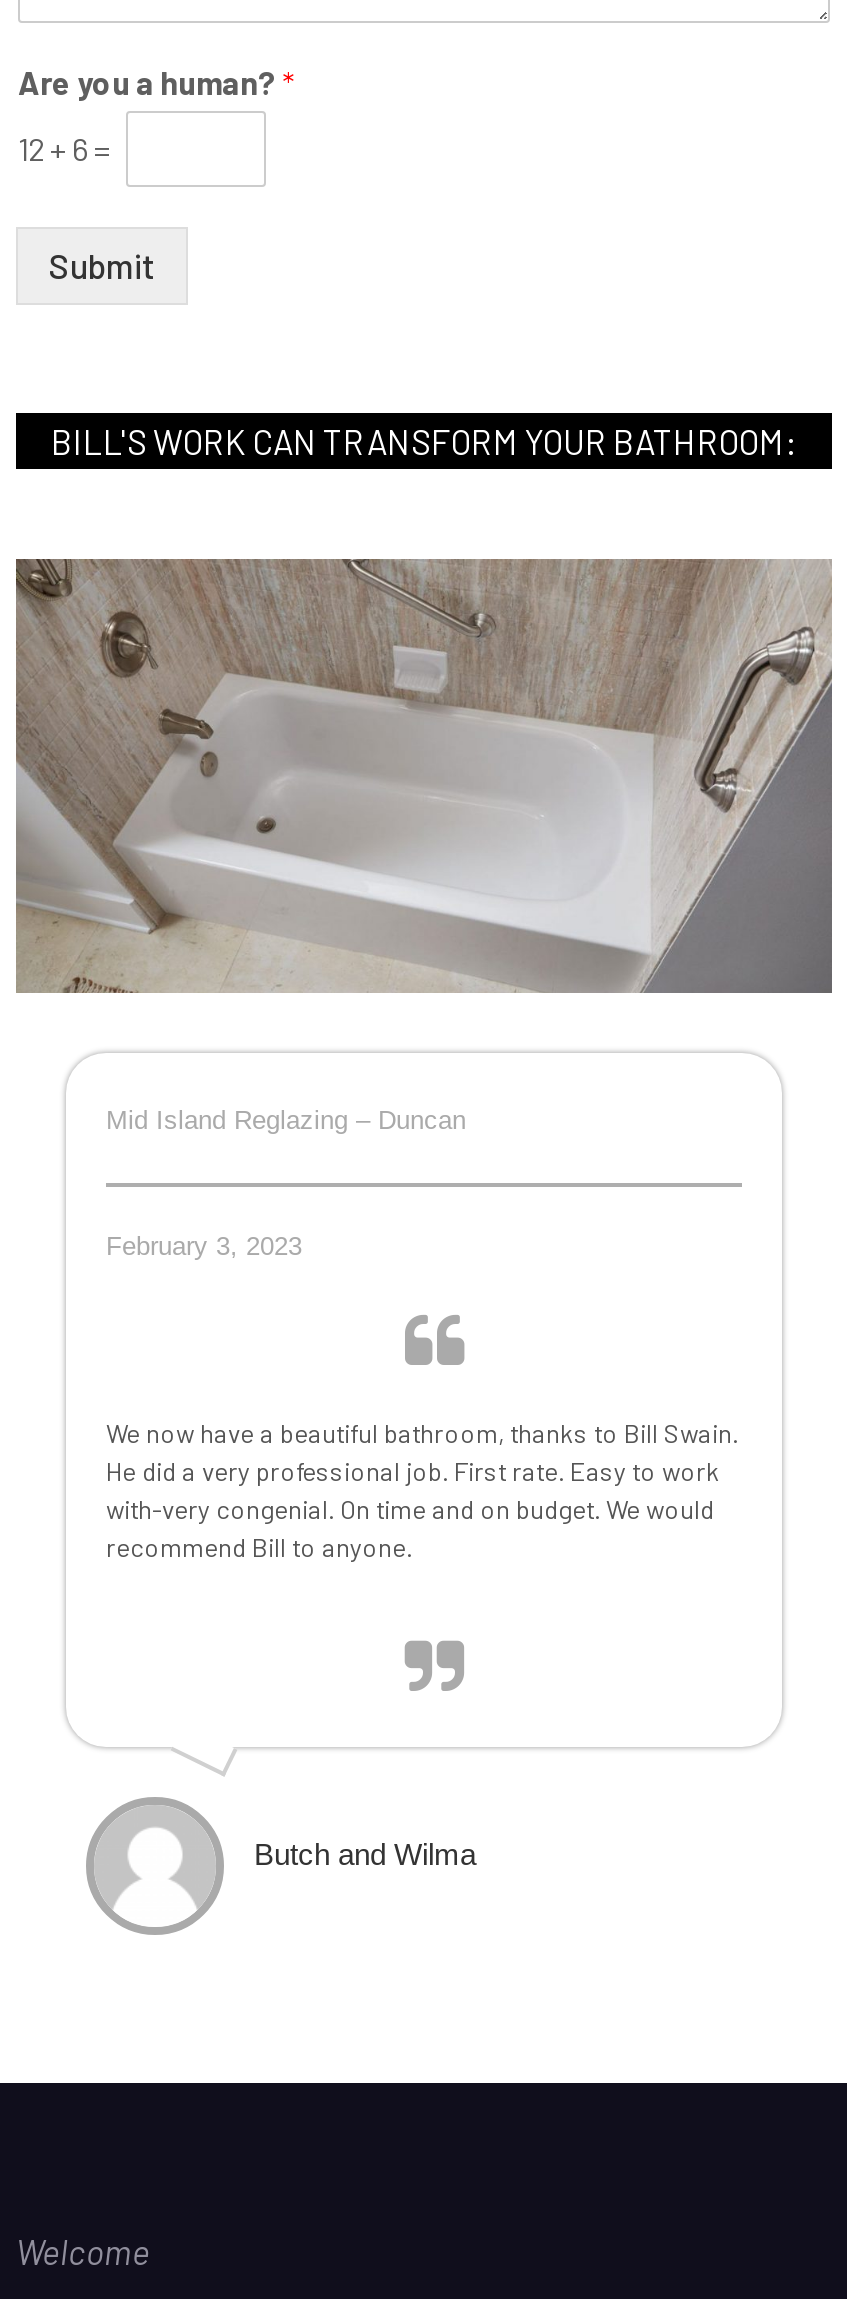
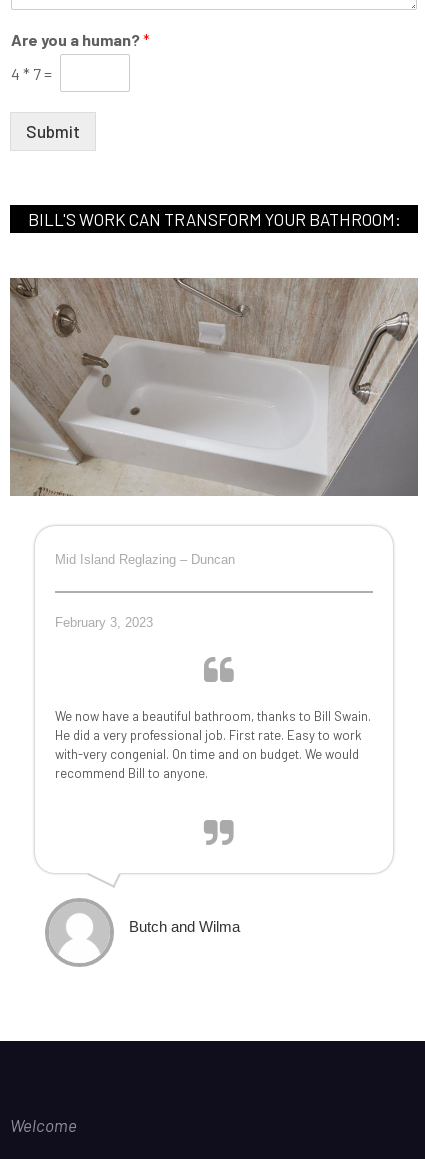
- 12 + 6 =
+ 4 * 7 =
